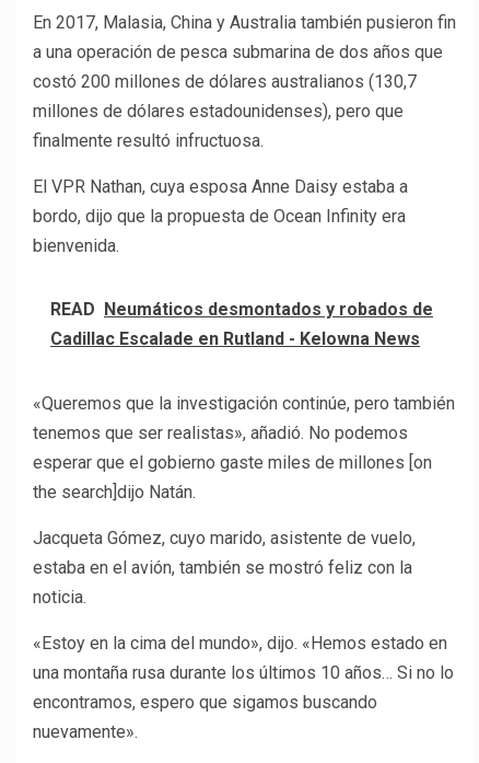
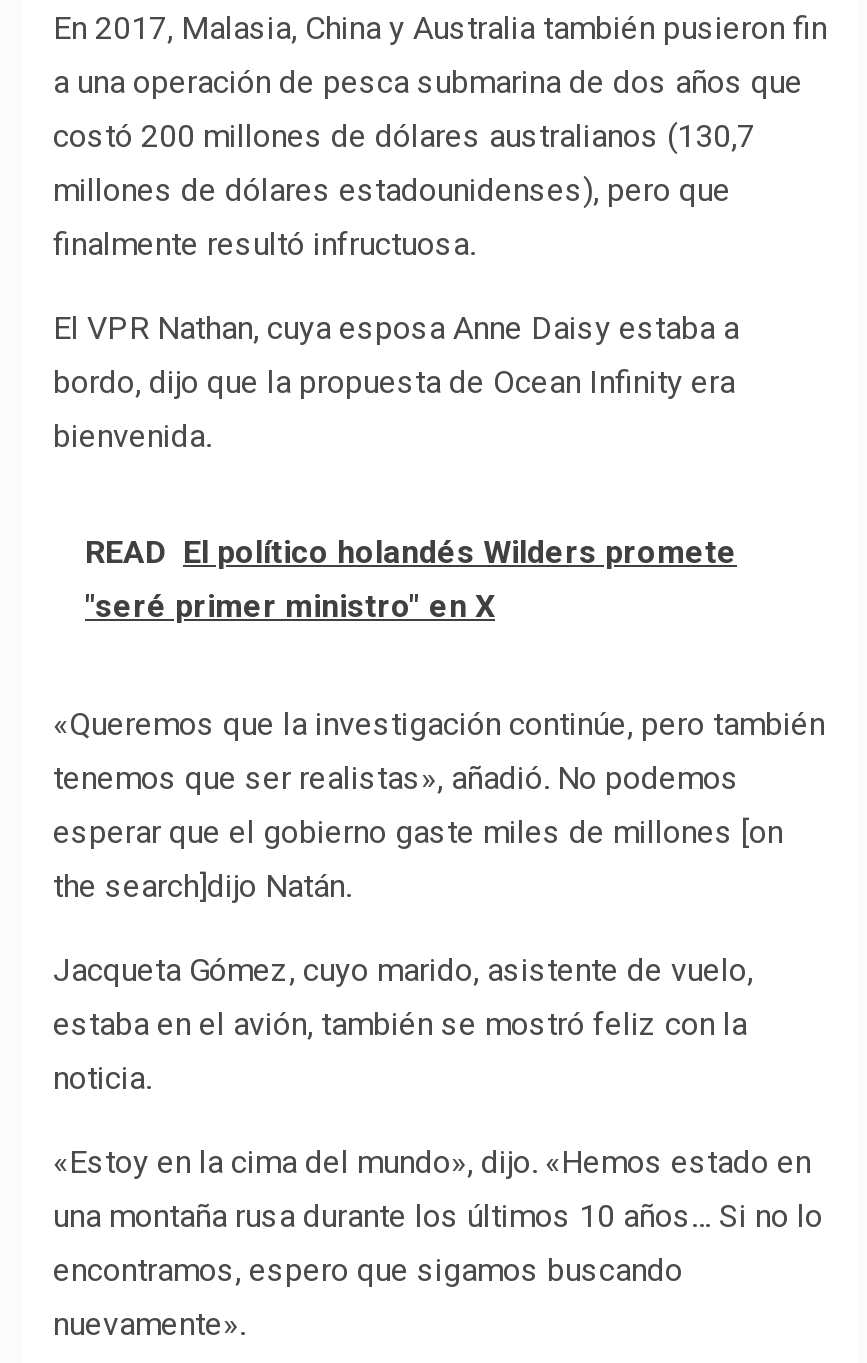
- READ Neumáticos desmontados y robados de
- Cadillac Escalade en Rutland - Kelowna News
+ READ El político holandés Wilders promete
+ "seré primer ministro" en X
